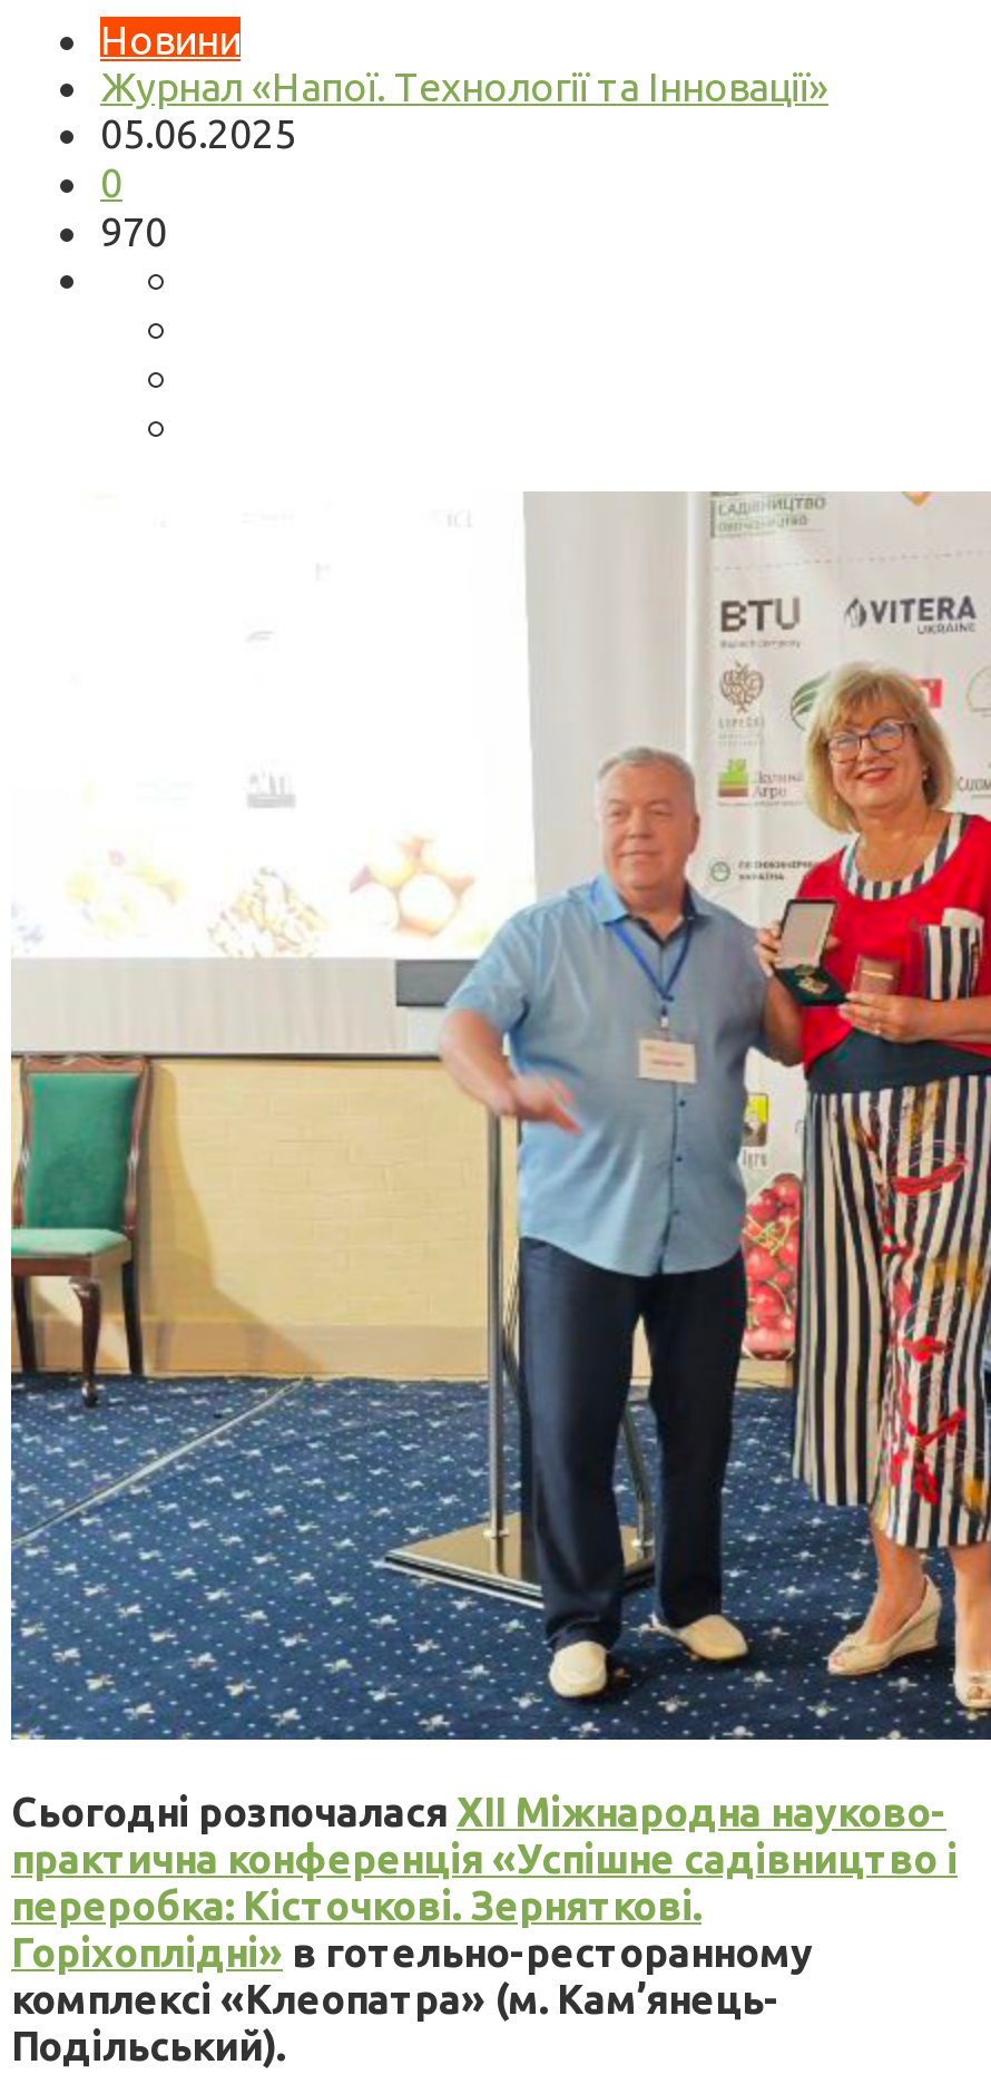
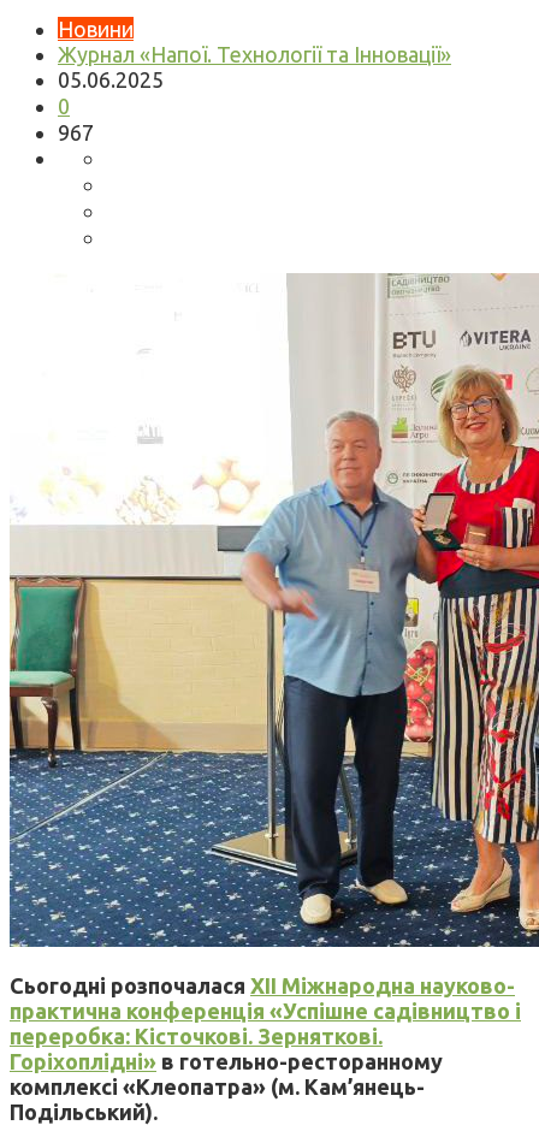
- 970
+ 967
